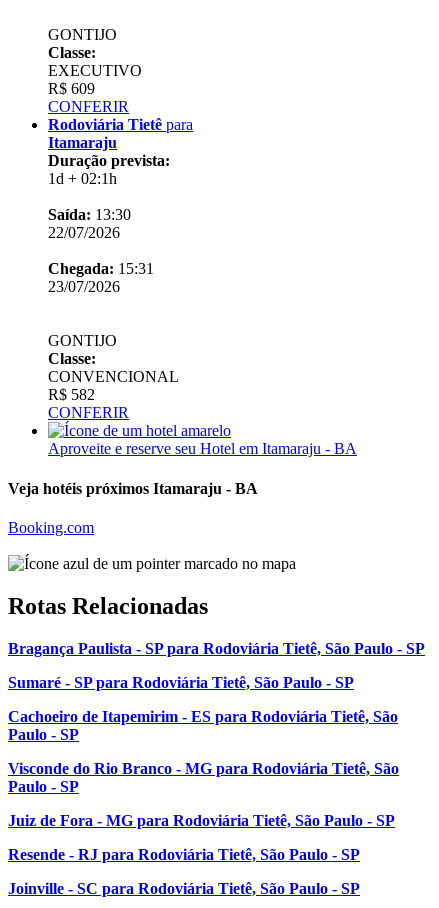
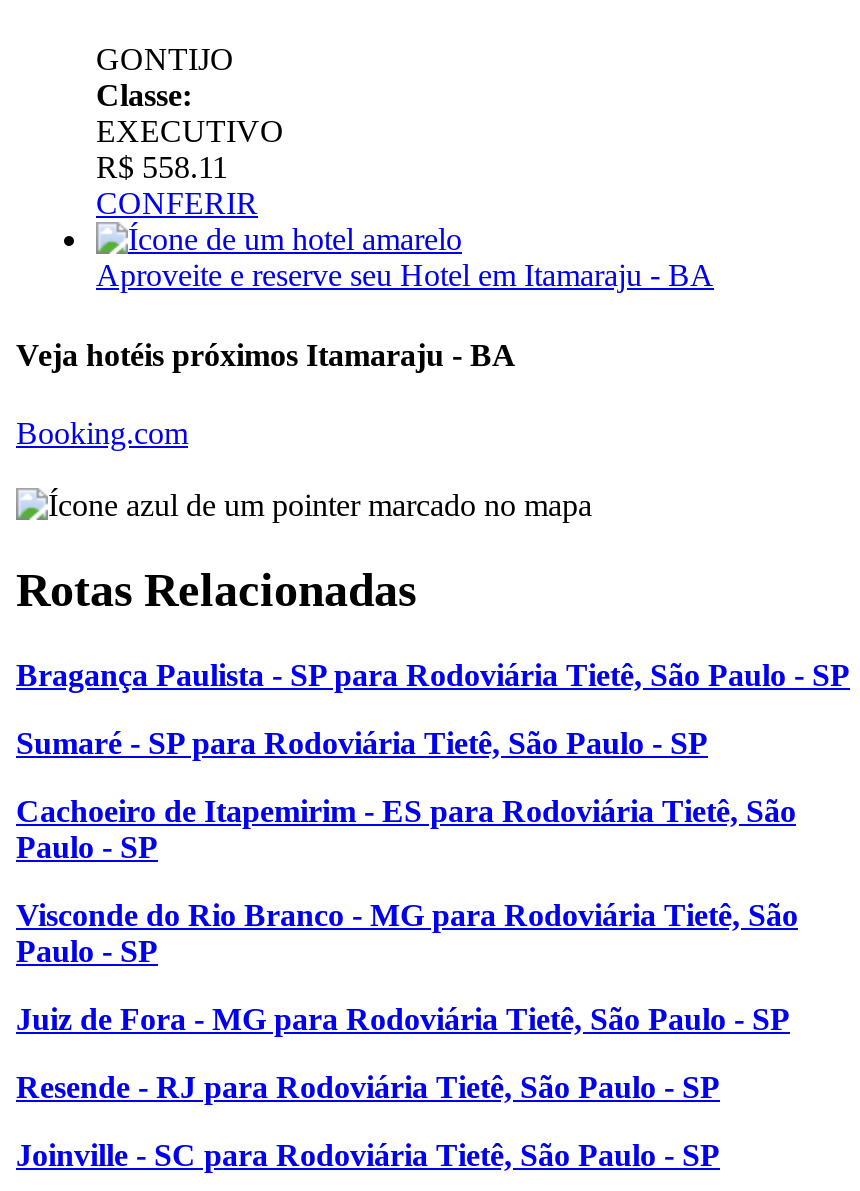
- R$ 609
- CONFERIR
- Rodoviária Tietê para
- Itamaraju
- Duração prevista:
- 1d + 02:1h
- Saída: 13:30
- 22/07/2026
- Chegada: 15:31
- 23/07/2026
- GONTIJO
- Classe:
- CONVENCIONAL
- R$ 582
+ R$ 558.11
